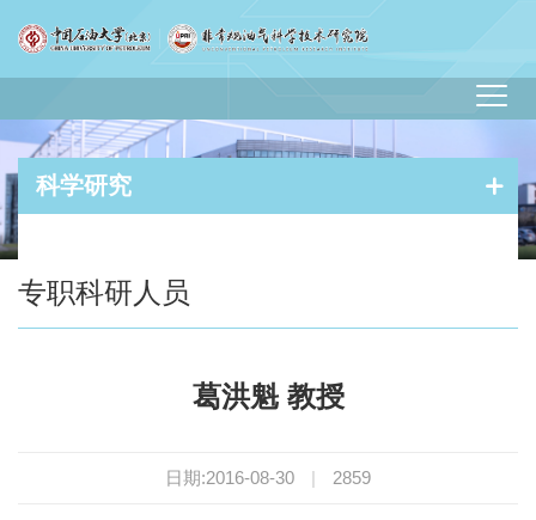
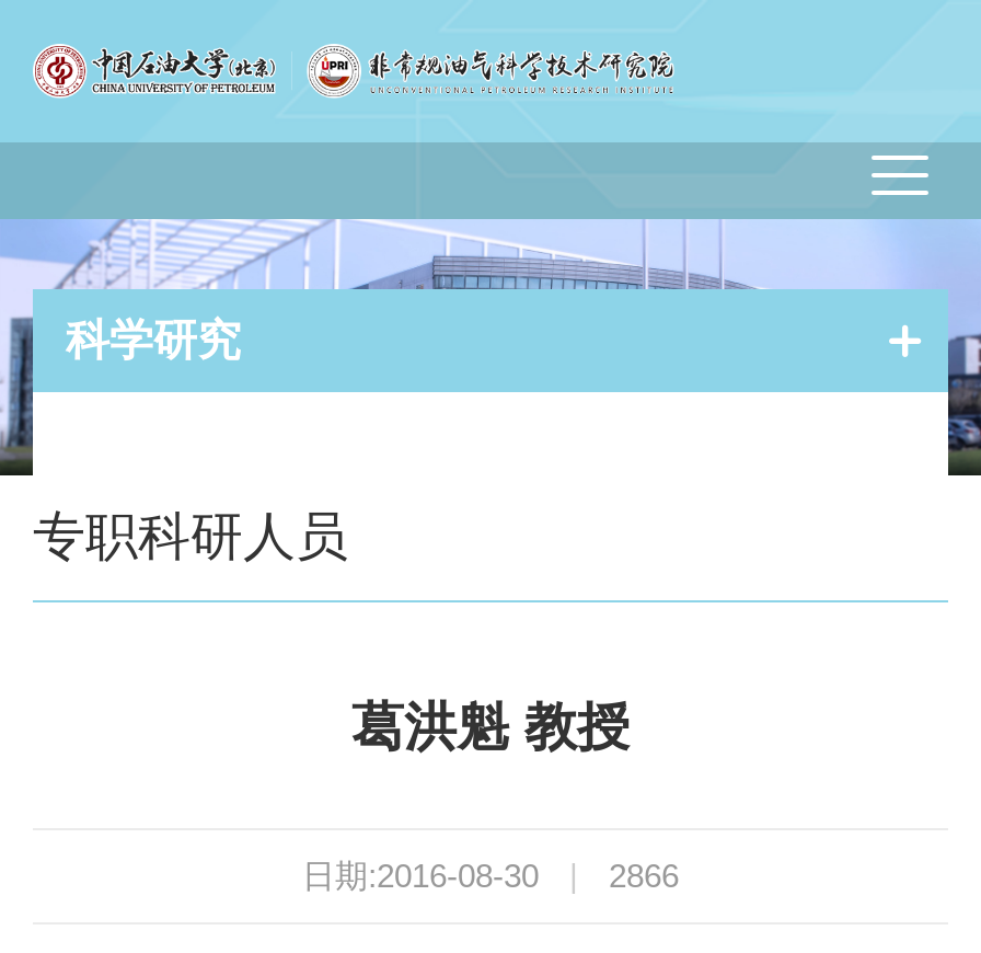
- 2859
+ 2866
